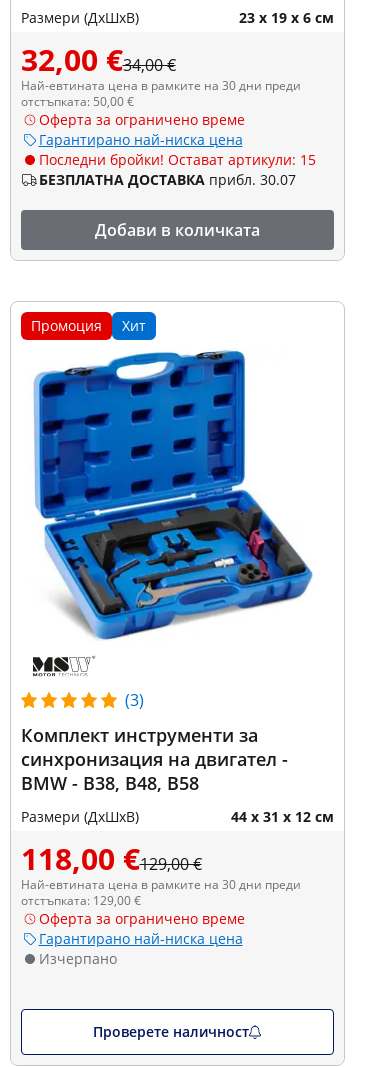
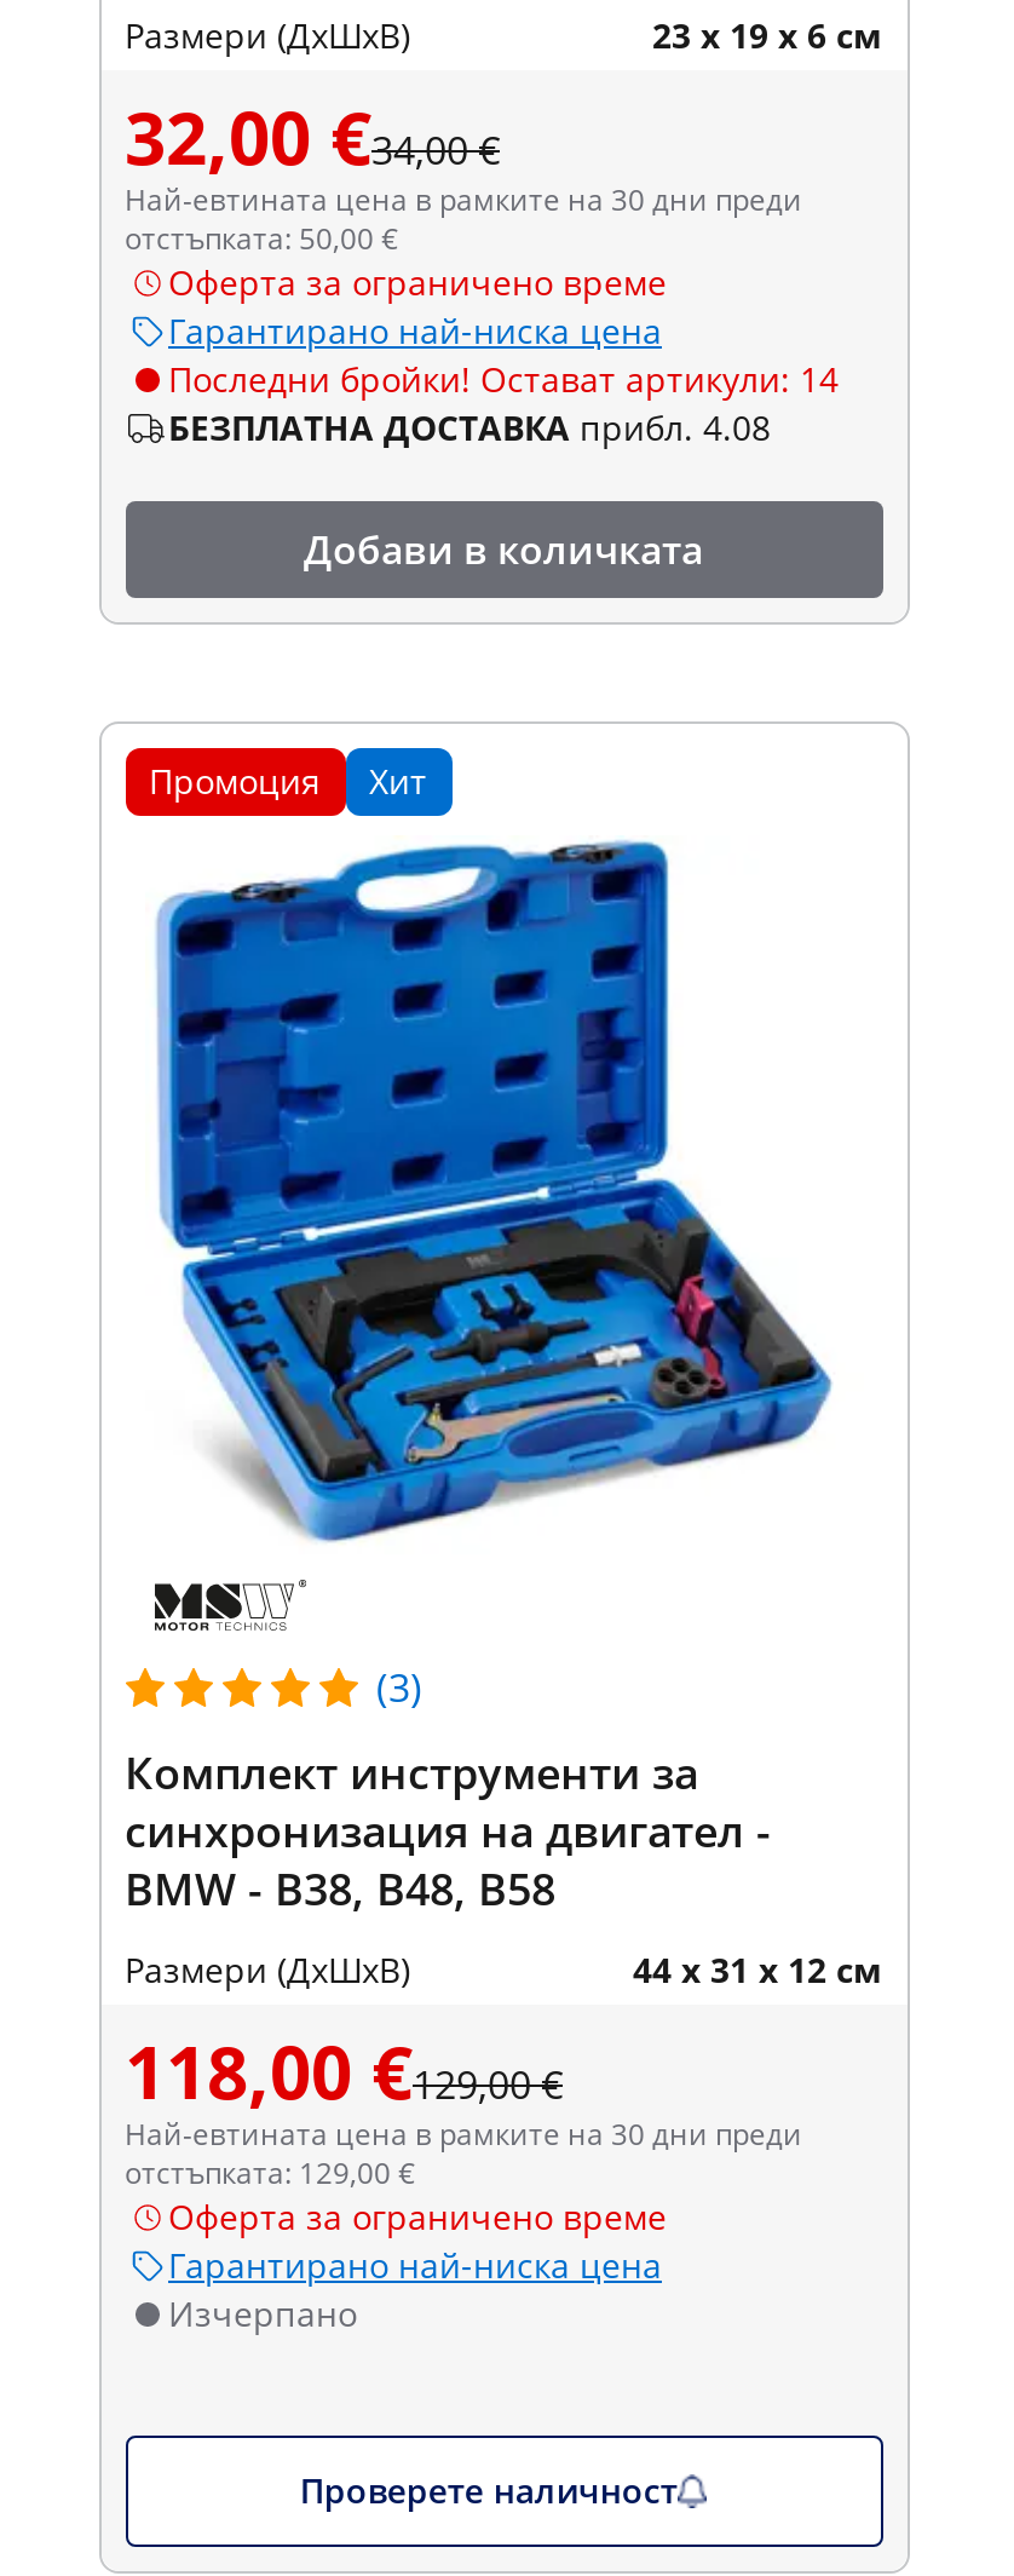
- Последни бройки! Остават артикули: 15
+ Последни бройки! Остават артикули: 14

- БЕЗПЛАТНА ДОСТАВКА прибл. 30.07
+ БЕЗПЛАТНА ДОСТАВКА прибл. 4.08
